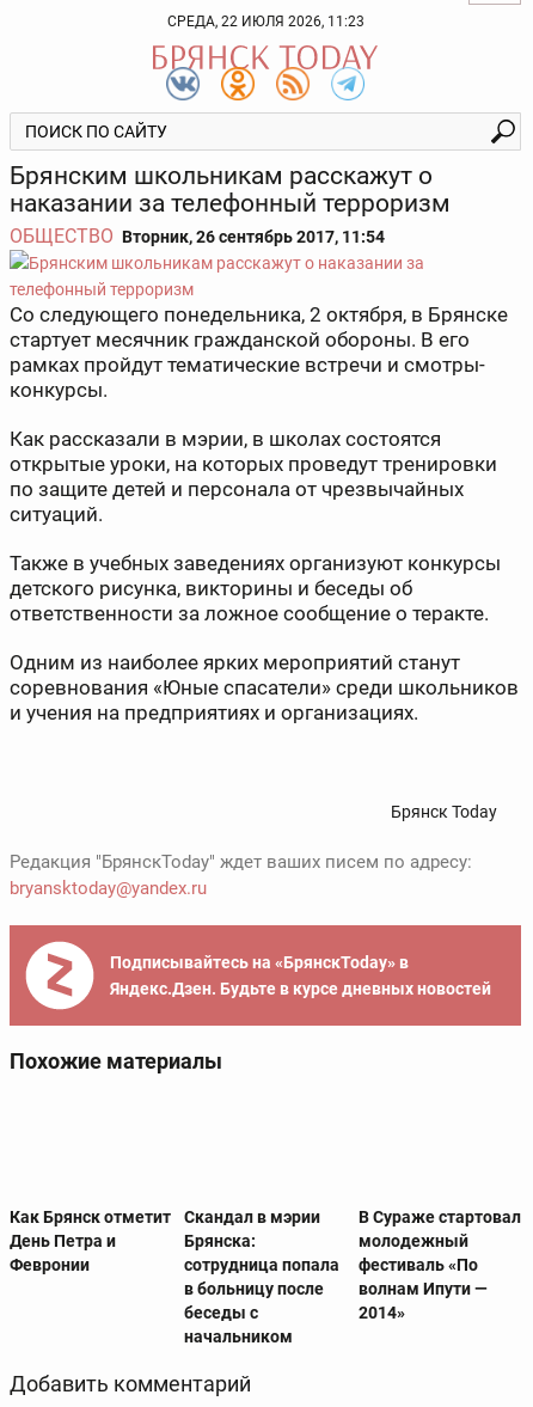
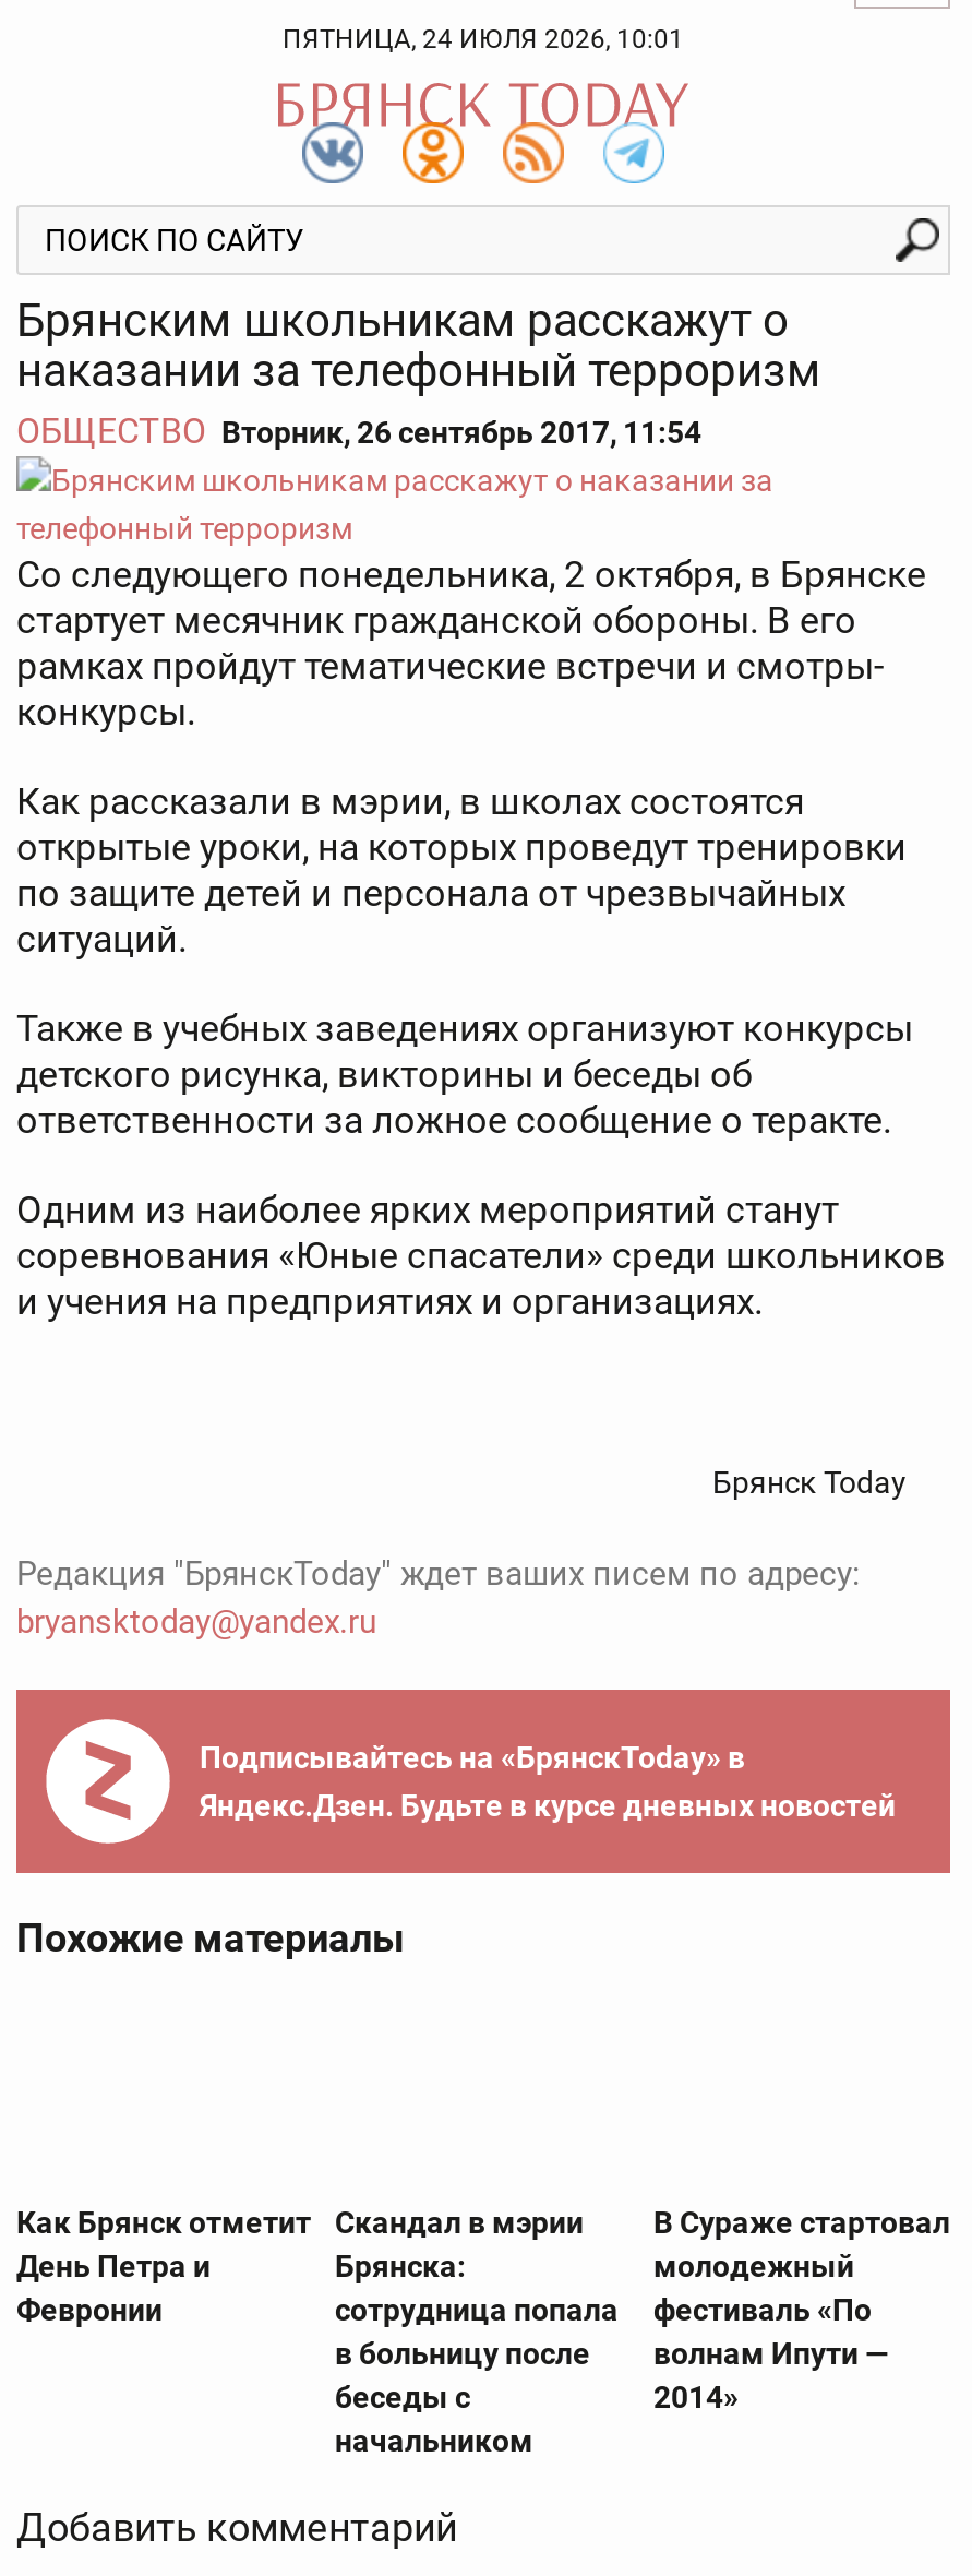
- СРЕДА, 22 ИЮЛЯ 2026, 11:23
+ ПЯТНИЦА, 24 ИЮЛЯ 2026, 10:01
